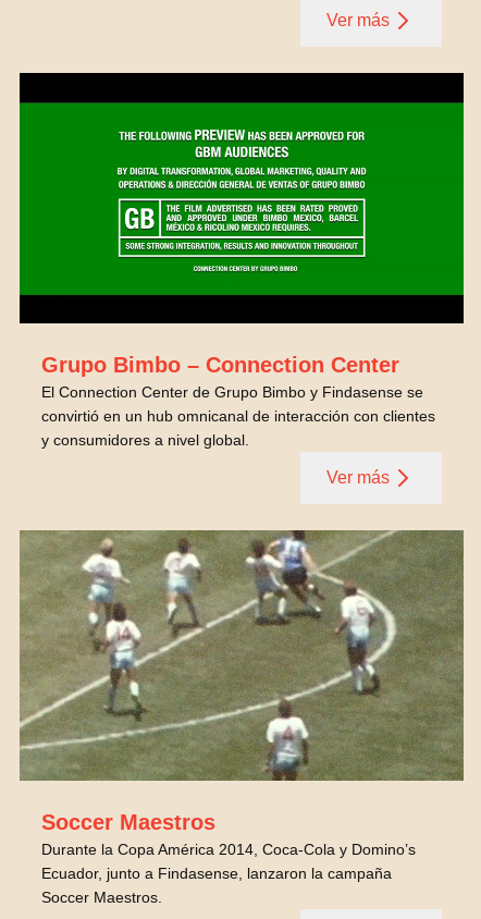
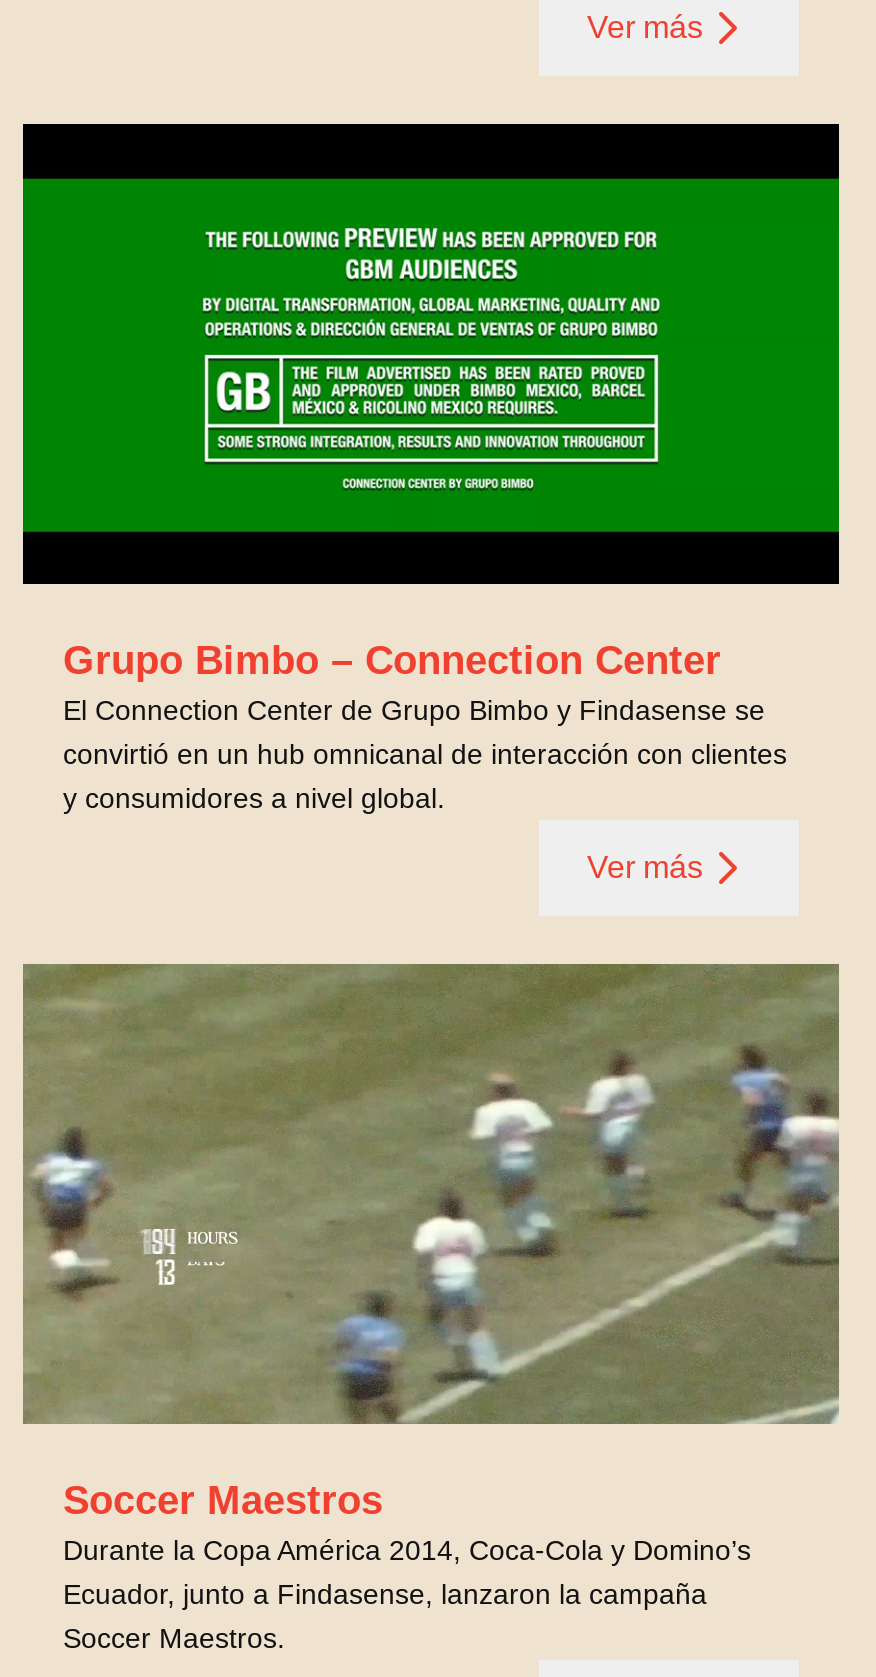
- [image]
+ [image]
